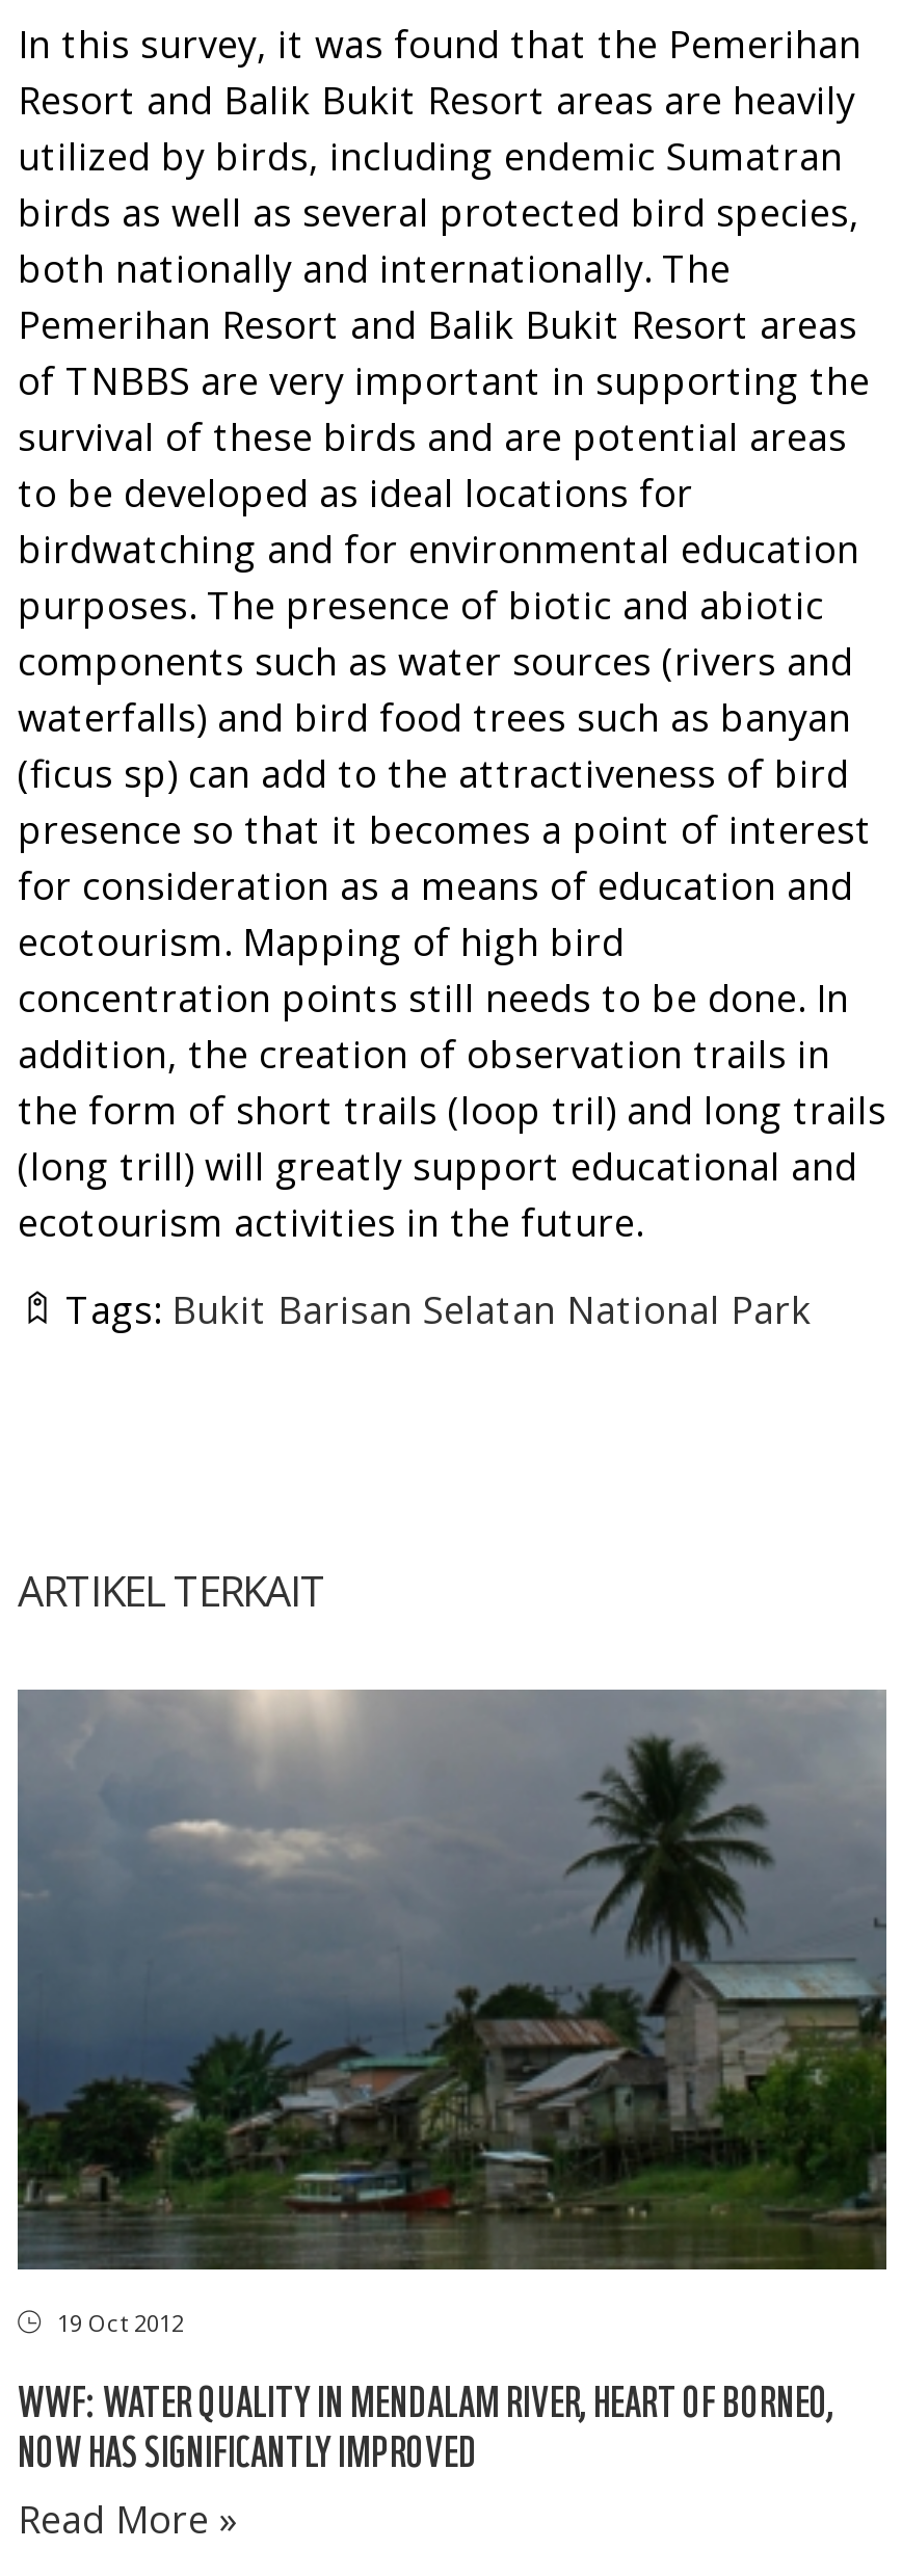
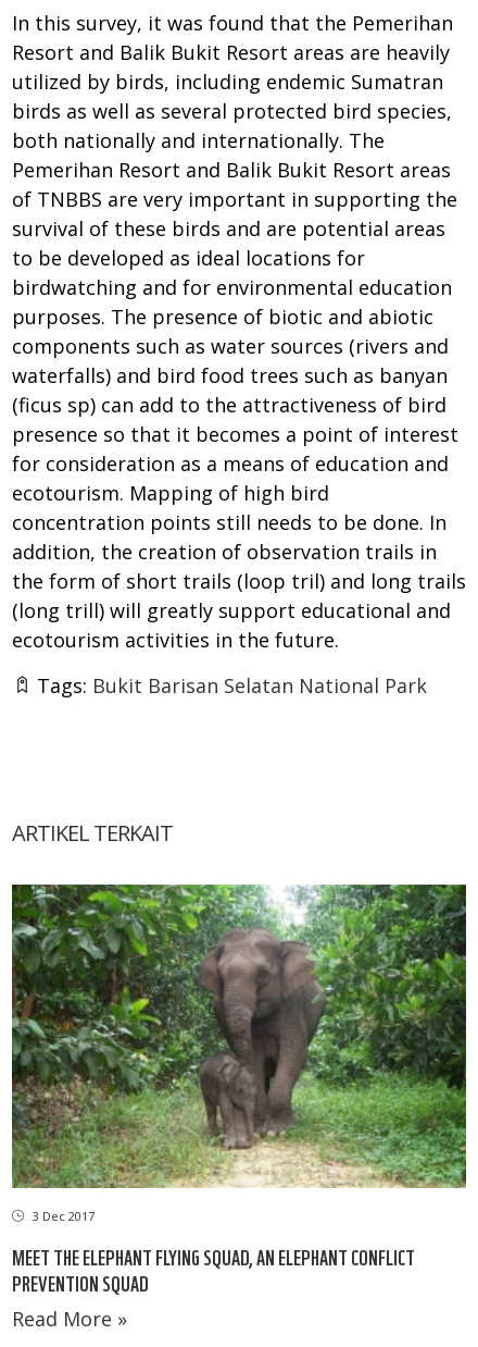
- [image]
- 19 Oct 2012
+ [image]
+ 3 Dec 2017

- WWF: WATER QUALITY IN MENDALAM RIVER, HEART OF BORNEO,
- NOW HAS SIGNIFICANTLY IMPROVED
+ MEET THE ELEPHANT FLYING SQUAD, AN ELEPHANT CONFLICT
+ PREVENTION SQUAD
